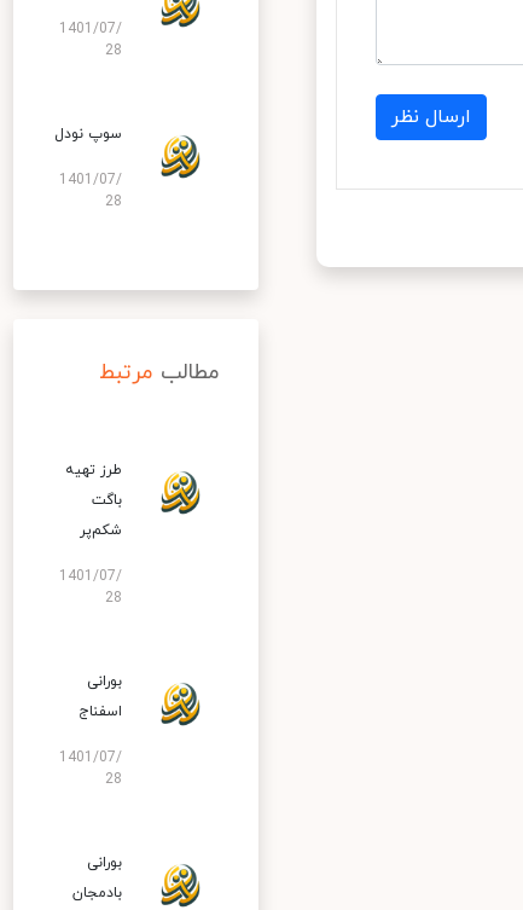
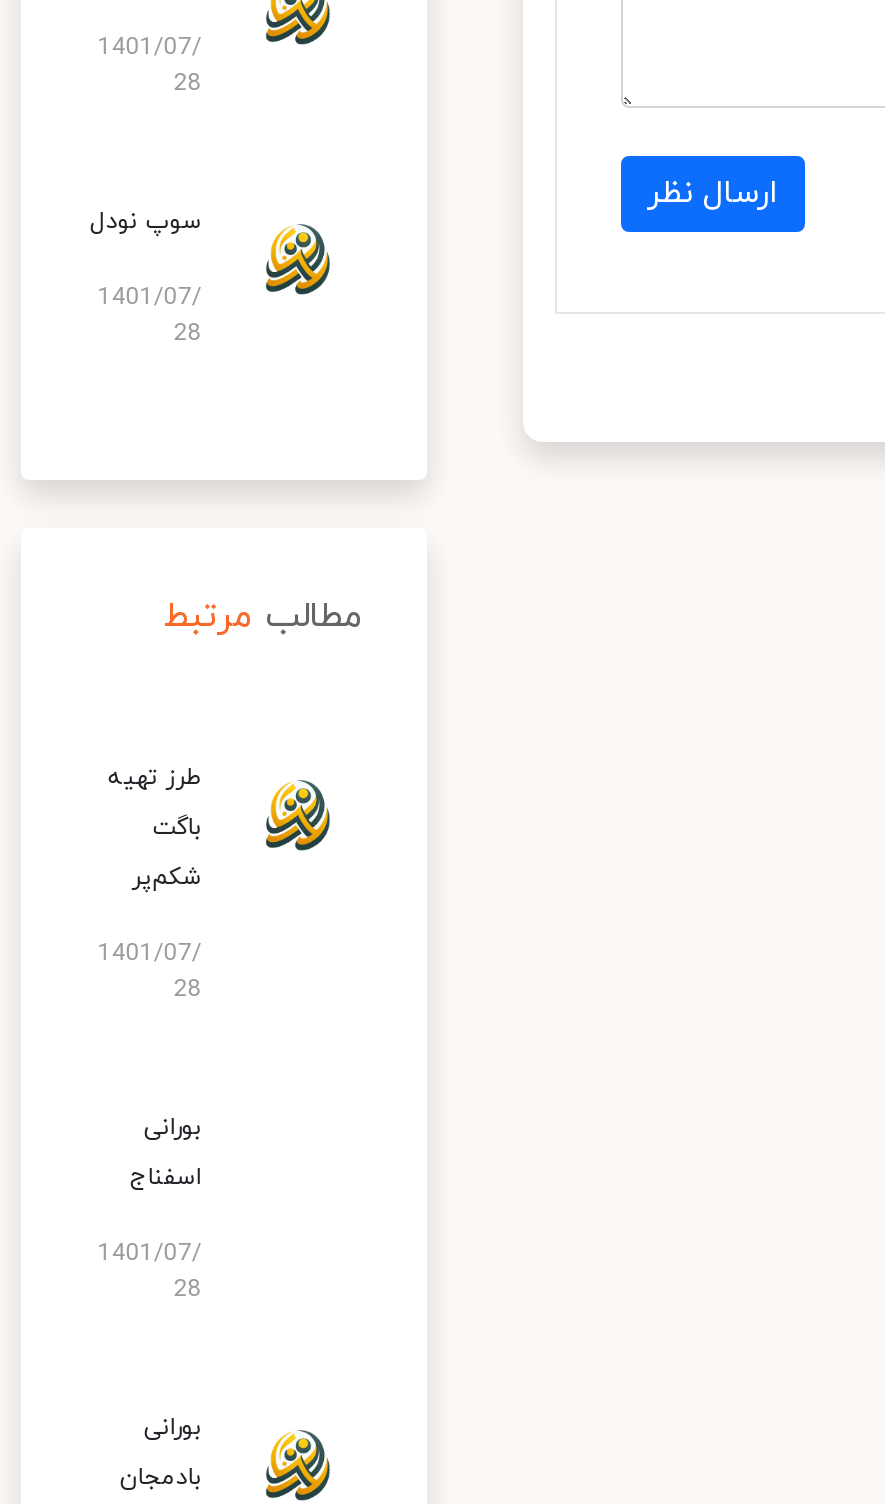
- [image]
